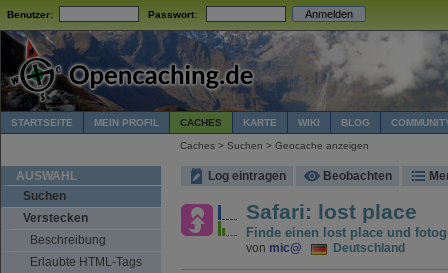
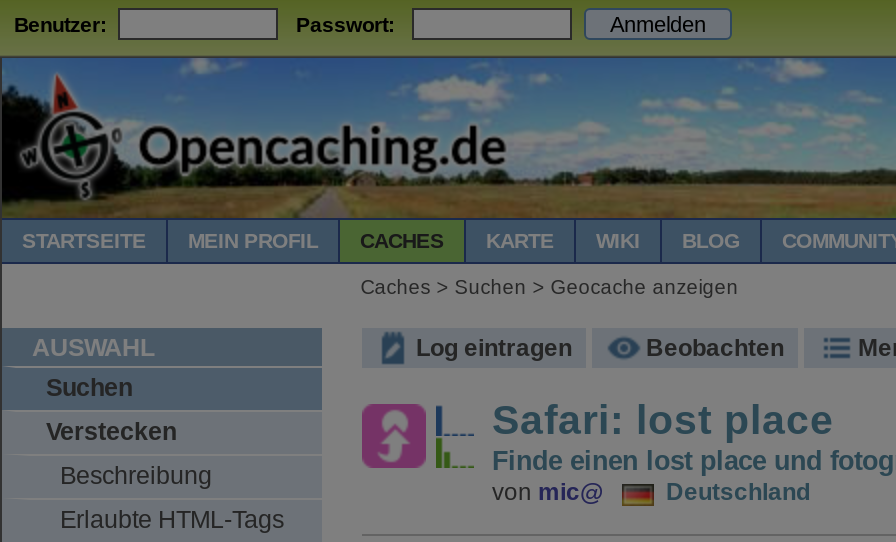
- [image]
+ [image]
